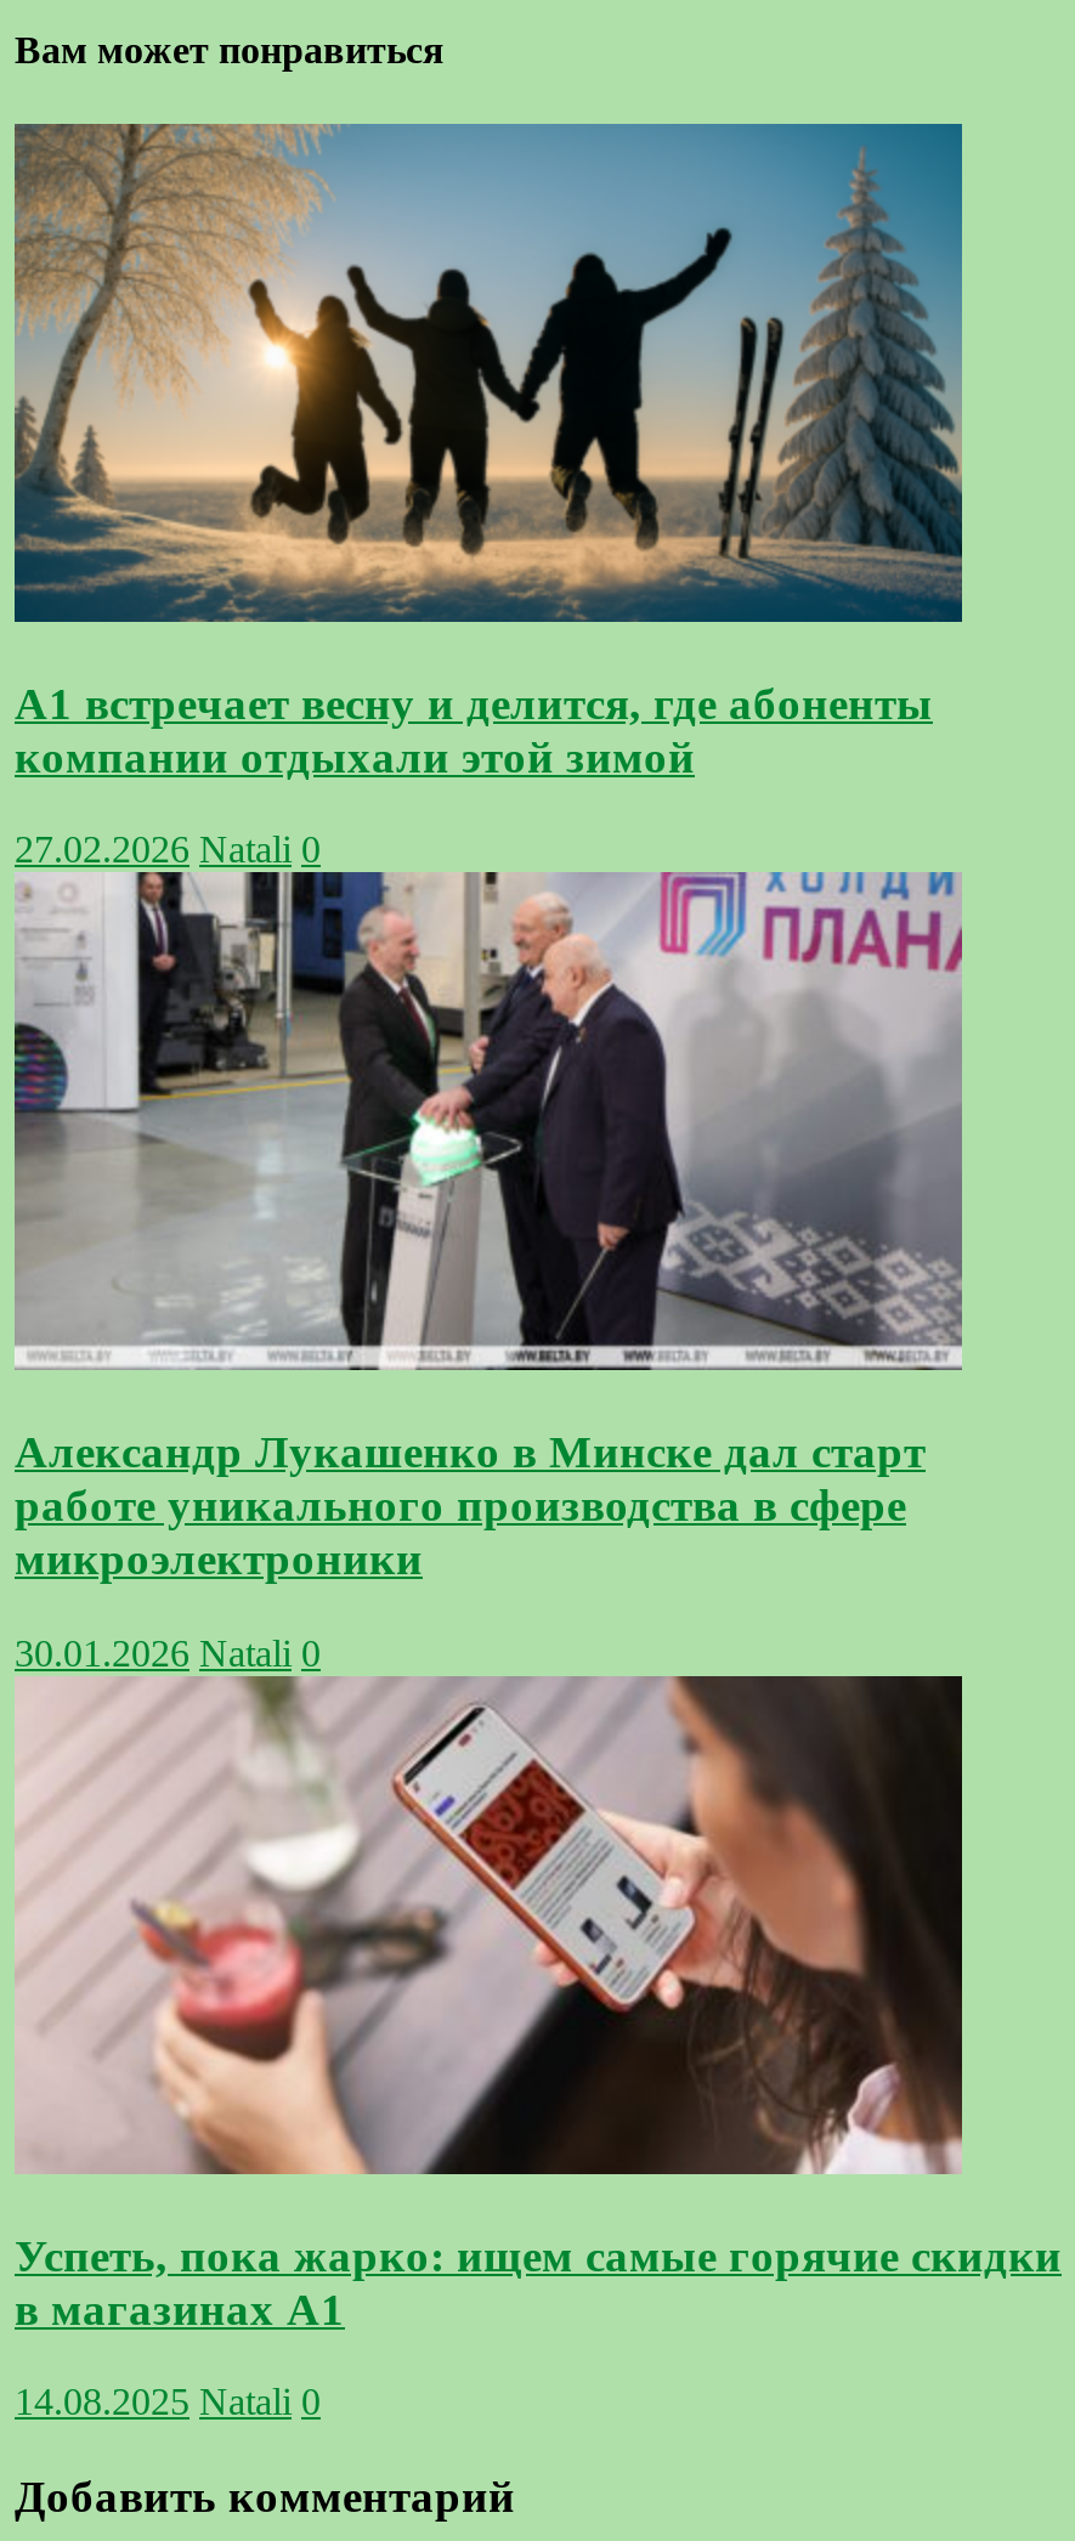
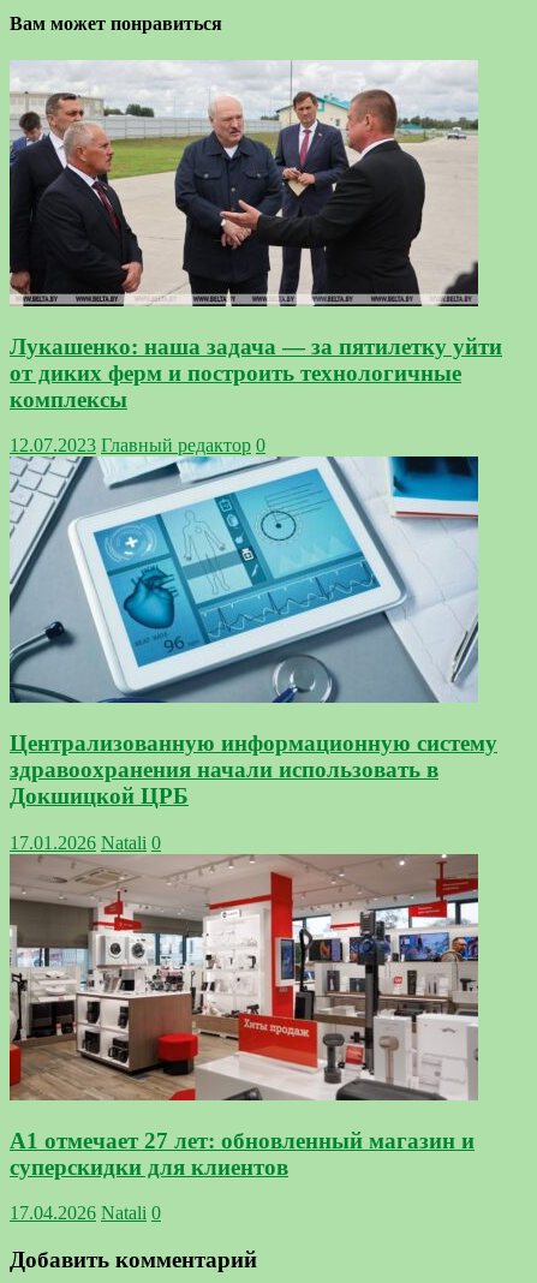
- [image]
- А1 встречает весну и делится, где абоненты
- компании отдыхали этой зимой
+ [image]
+ Лукашенко: наша задача — за пятилетку уйти
+ от диких ферм и построить технологичные
+ комплексы

- [image]
- 27.02.2026 Natali 0
+ [image]
+ 12.07.2023 Главный редактор 0

- Александр Лукашенко в Минске дал старт
- работе уникального производства в сфере
- микроэлектроники
+ Централизованную информационную систему
+ здравоохранения начали использовать в
+ Докшицкой ЦРБ

- 30.01.2026 Natali 0
+ 17.01.2026 Natali 0

- [image]
- Успеть, пока жарко: ищем самые горячие скидки
- в магазинах А1
+ [image]
+ А1 отмечает 27 лет: обновленный магазин и
+ суперскидки для клиентов

- 14.08.2025 Natali 0
+ 17.04.2026 Natali 0
